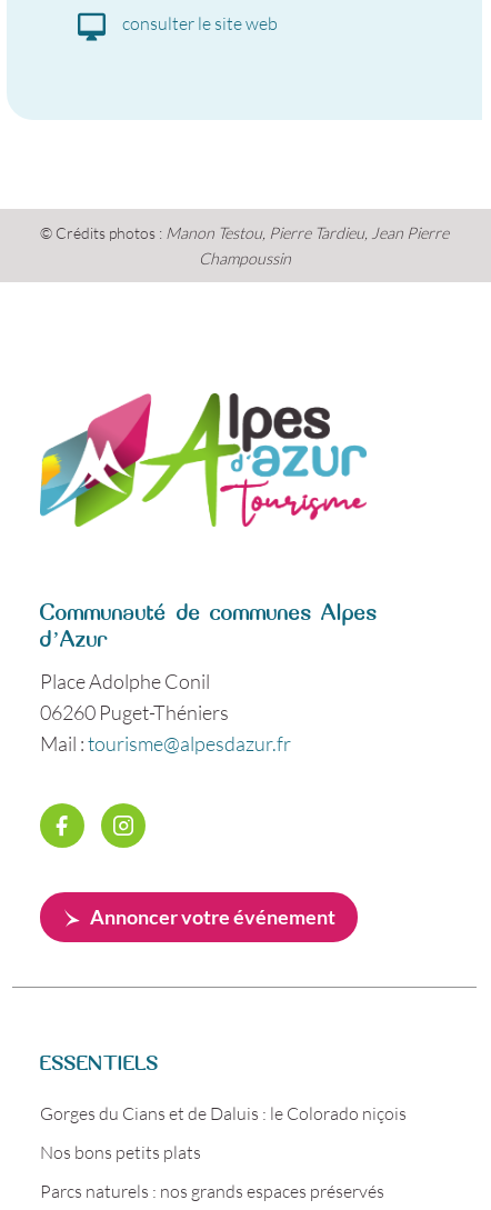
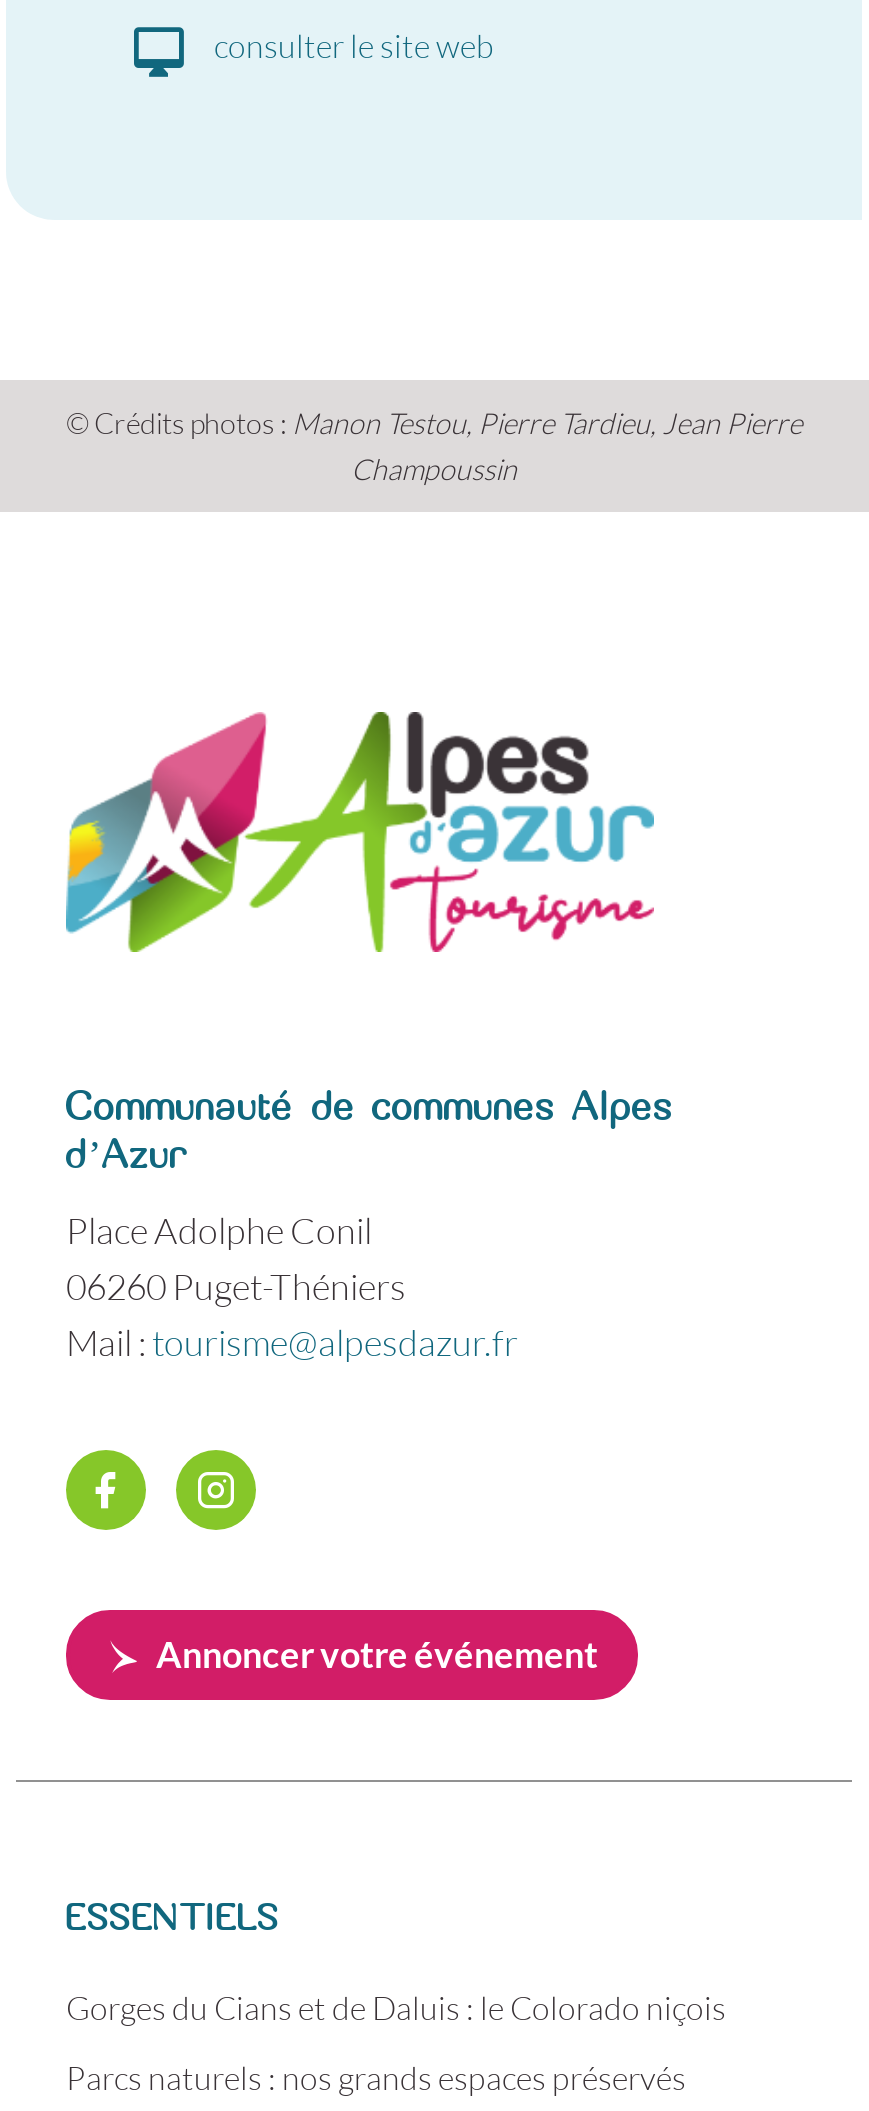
- Nos bons petits plats
